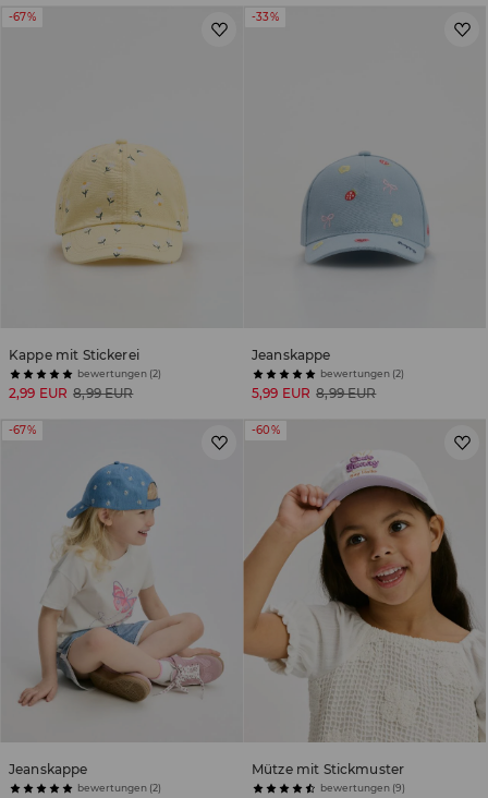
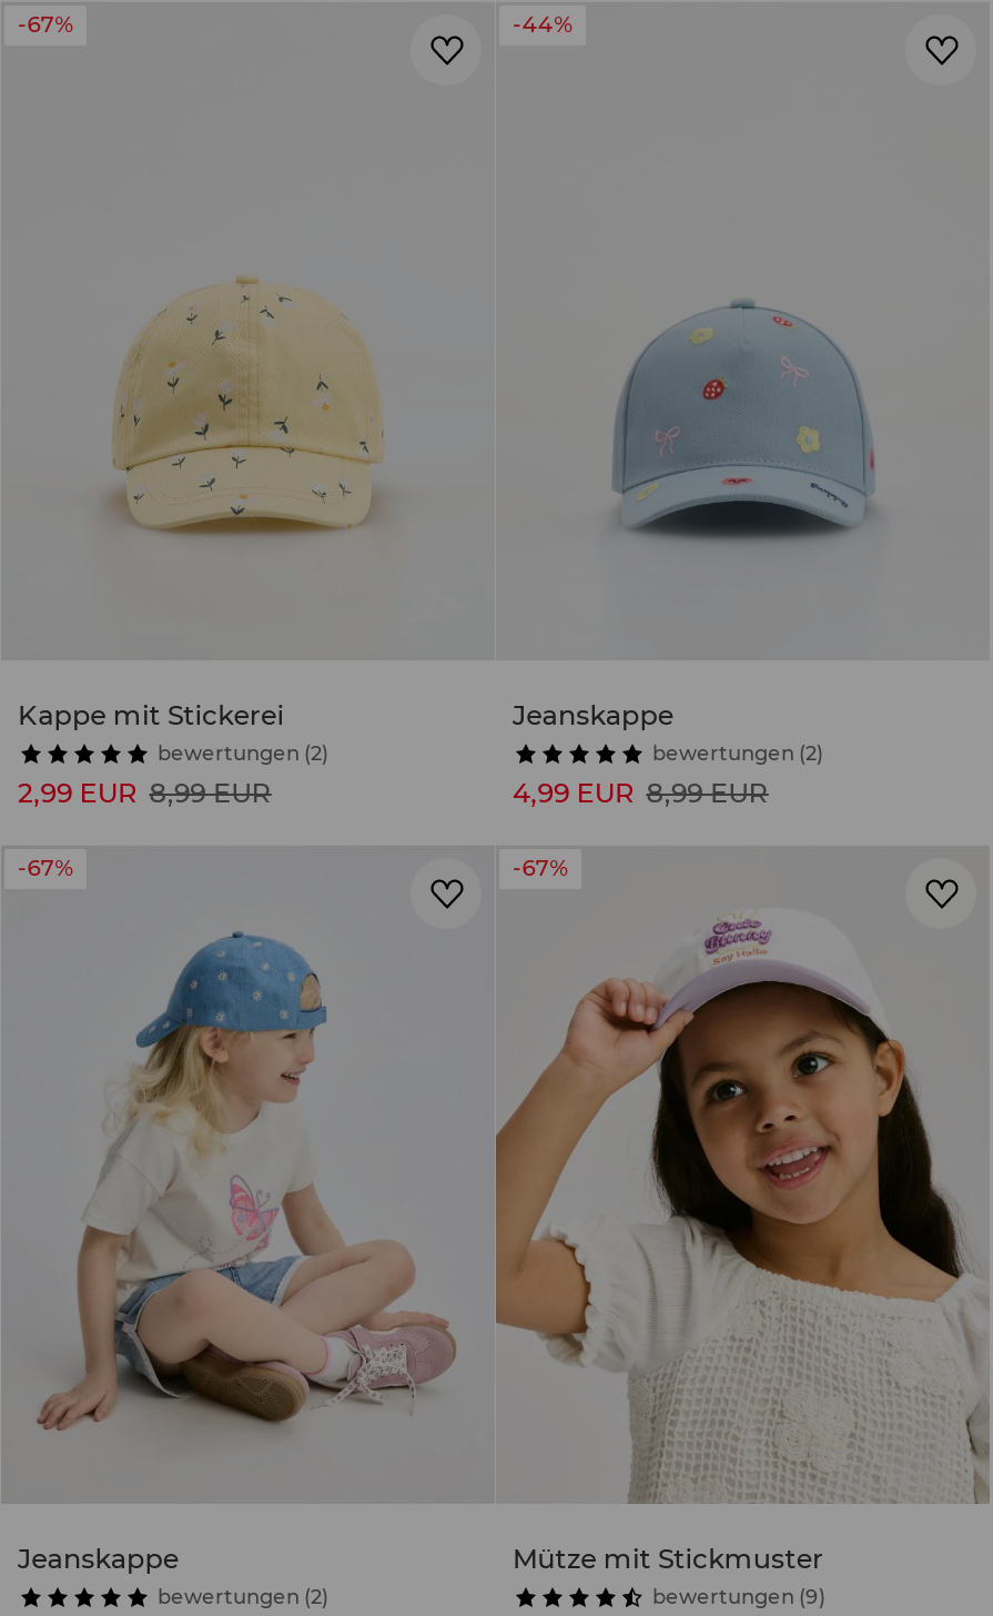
- -33%
+ -44%

- 5,99 EUR 8,99 EUR
+ 4,99 EUR 8,99 EUR

- -60%
+ -67%
